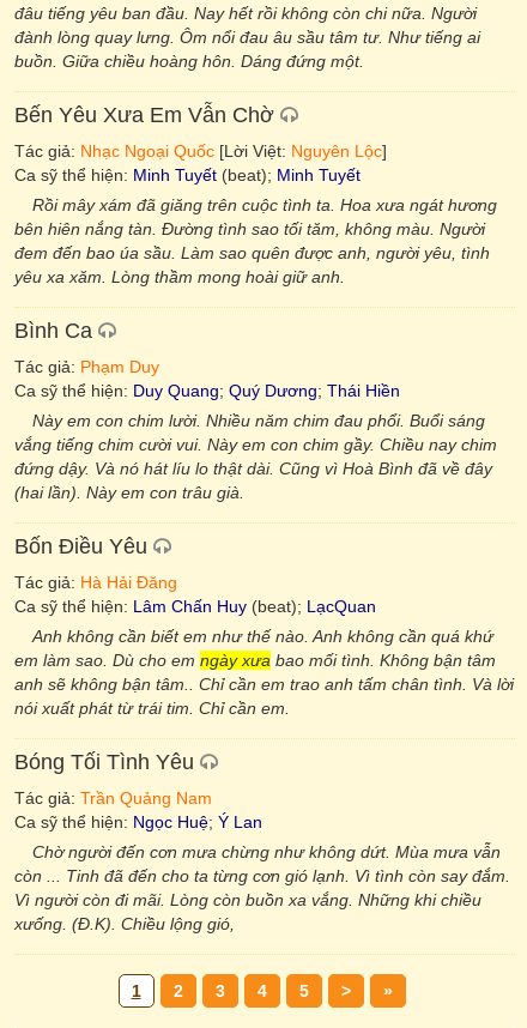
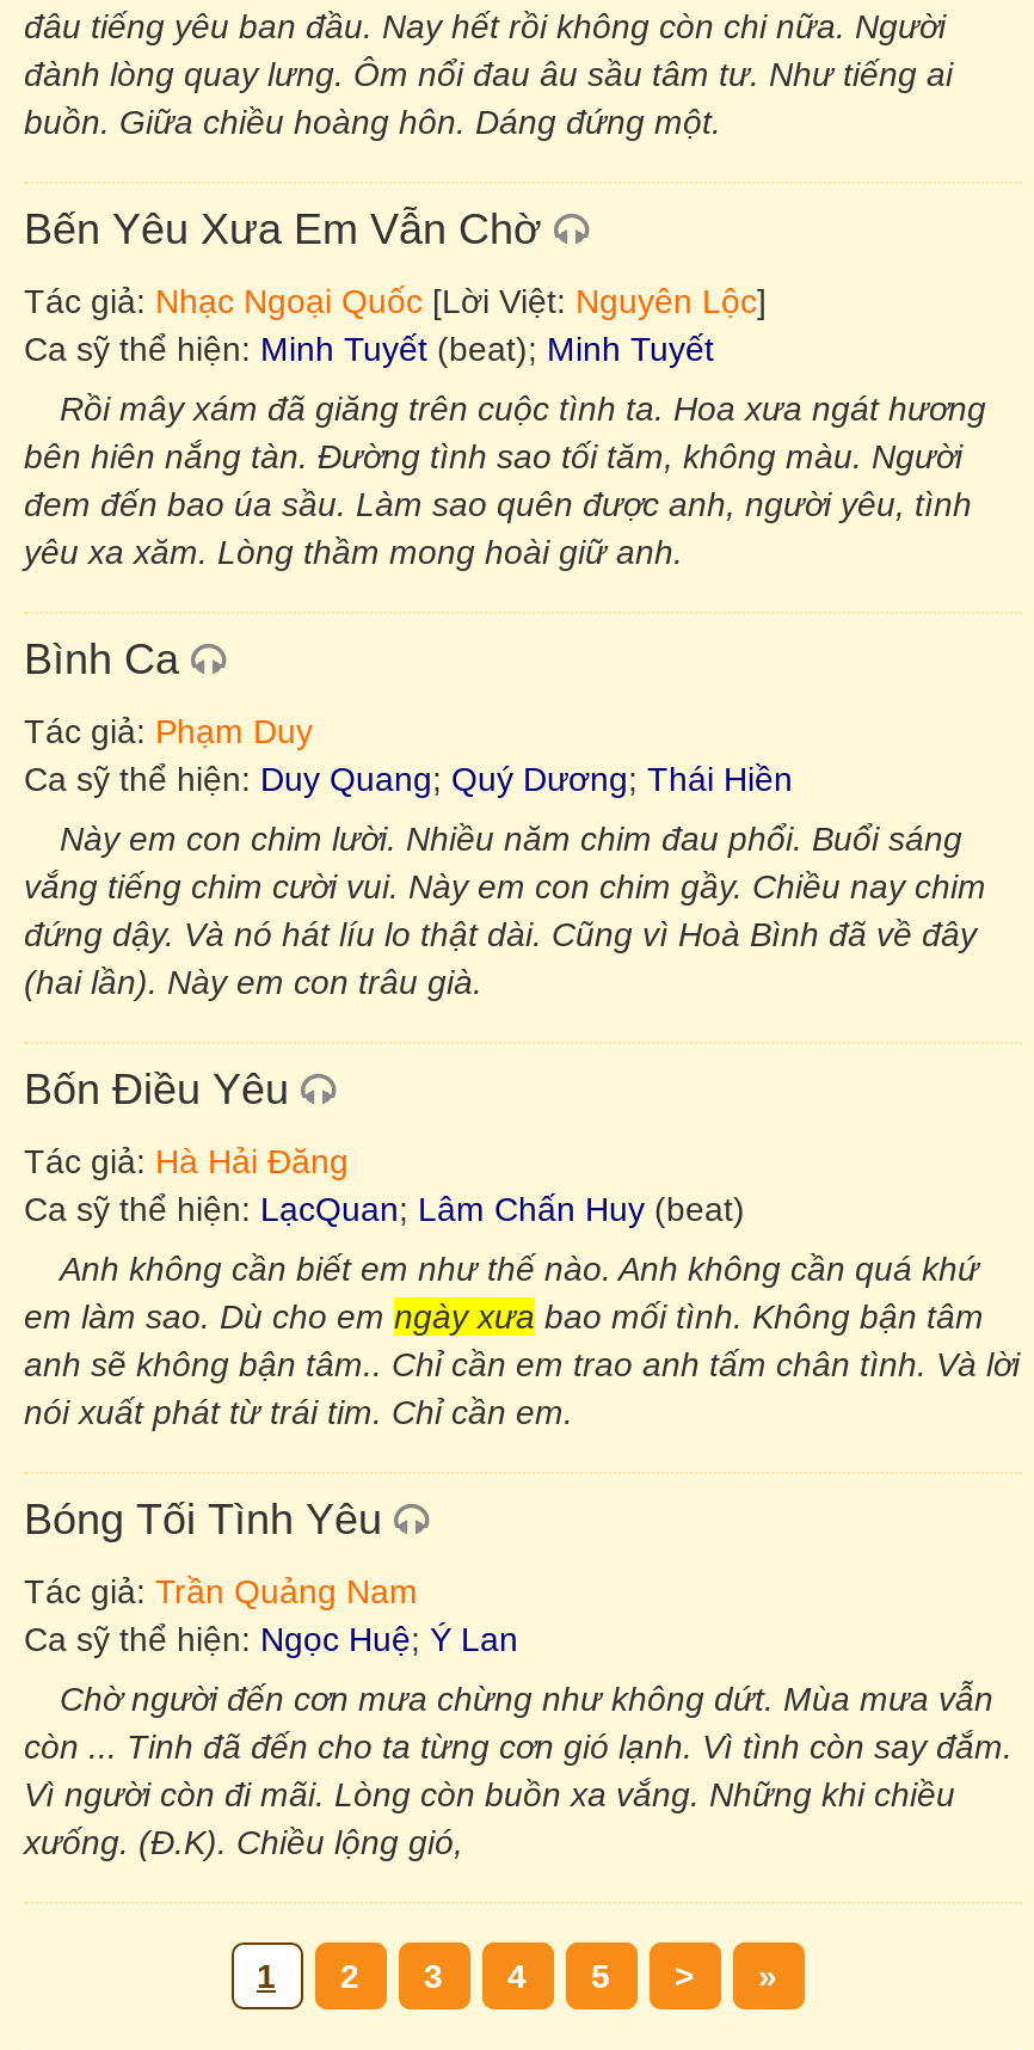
- Ca sỹ thể hiện: Lâm Chấn Huy (beat); LạcQuan
+ Ca sỹ thể hiện: LạcQuan; Lâm Chấn Huy (beat)
